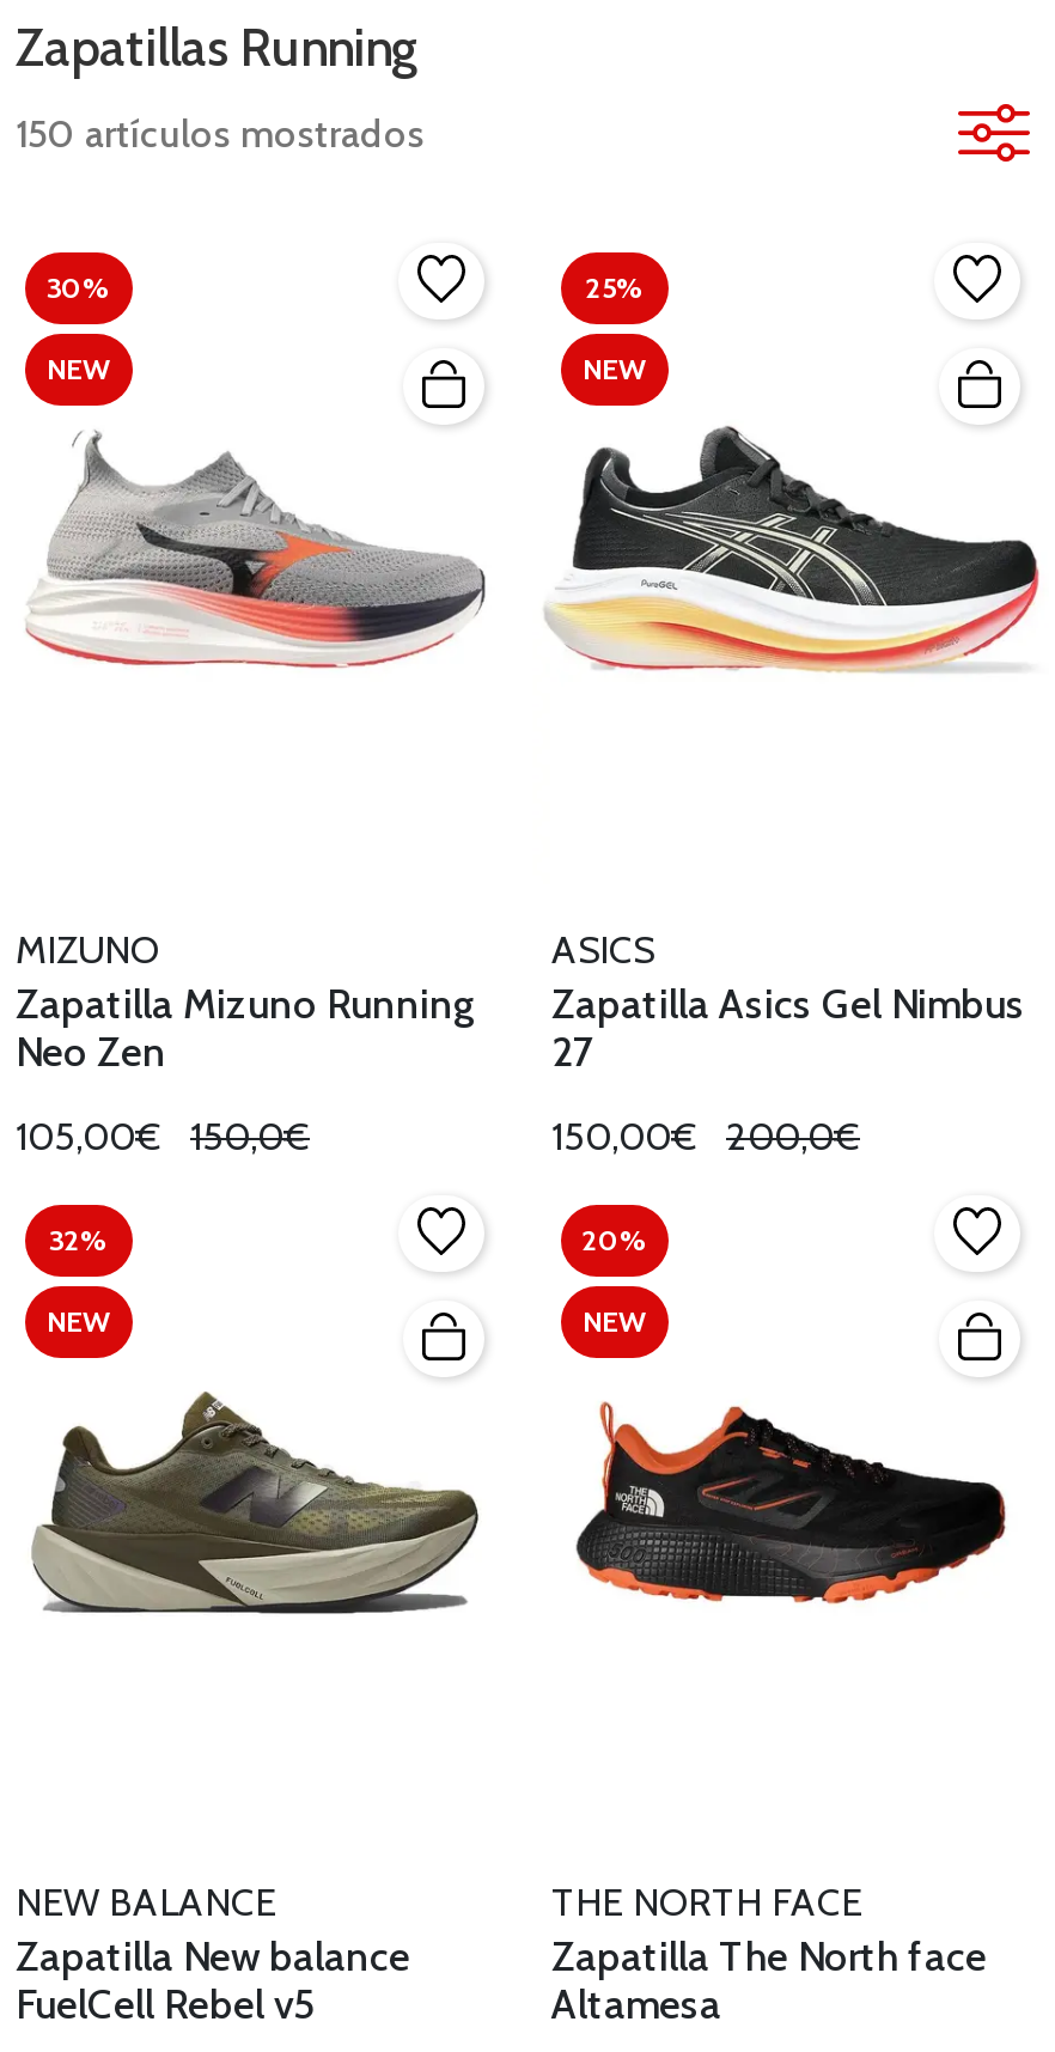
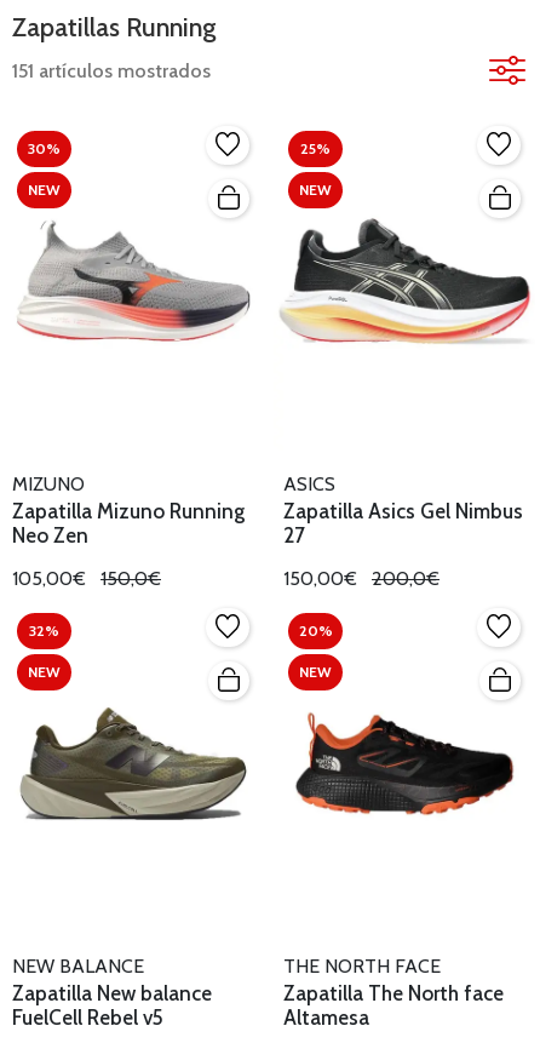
- 150 artículos mostrados
+ 151 artículos mostrados
